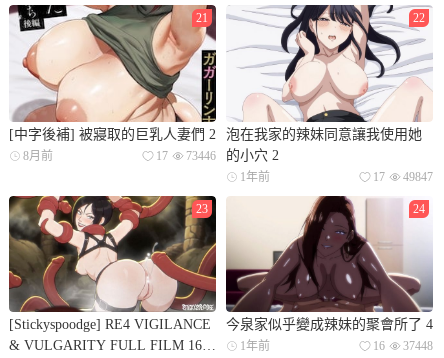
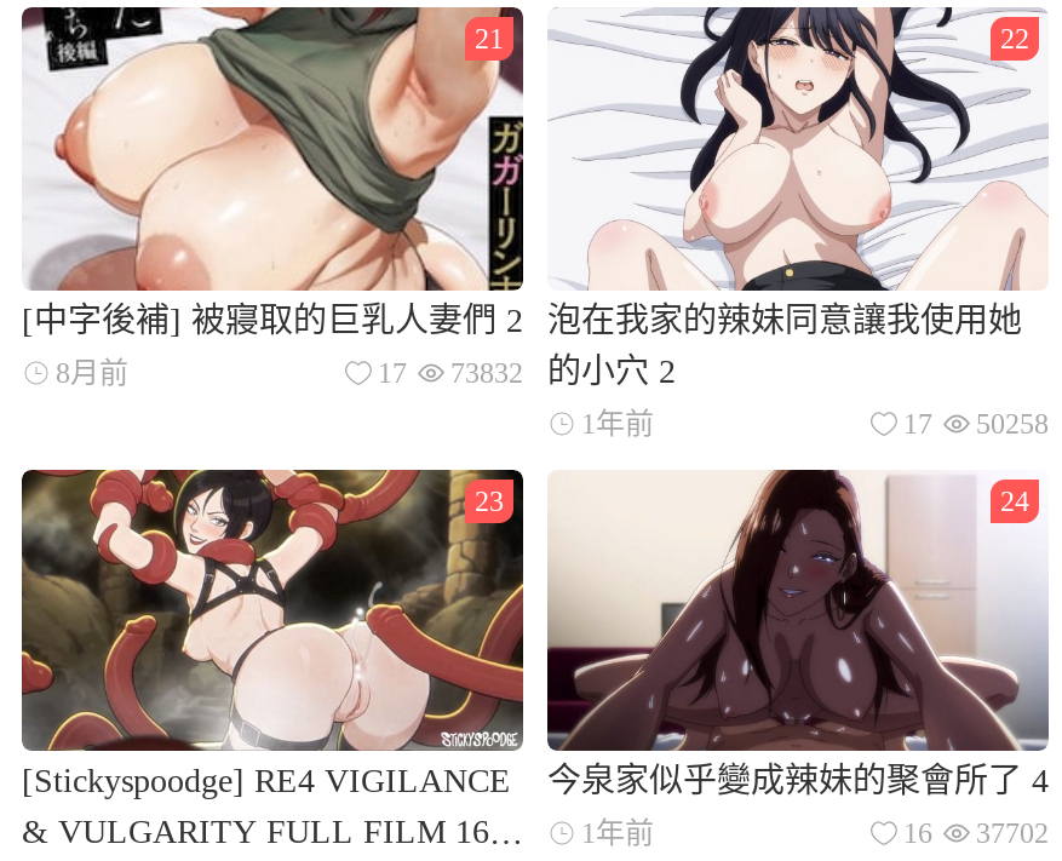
- 17 73446 的小穴 2
+ 17 73832 的小穴 2

- 17 49847
+ 17 50258

- 16 37448
+ 16 37702
